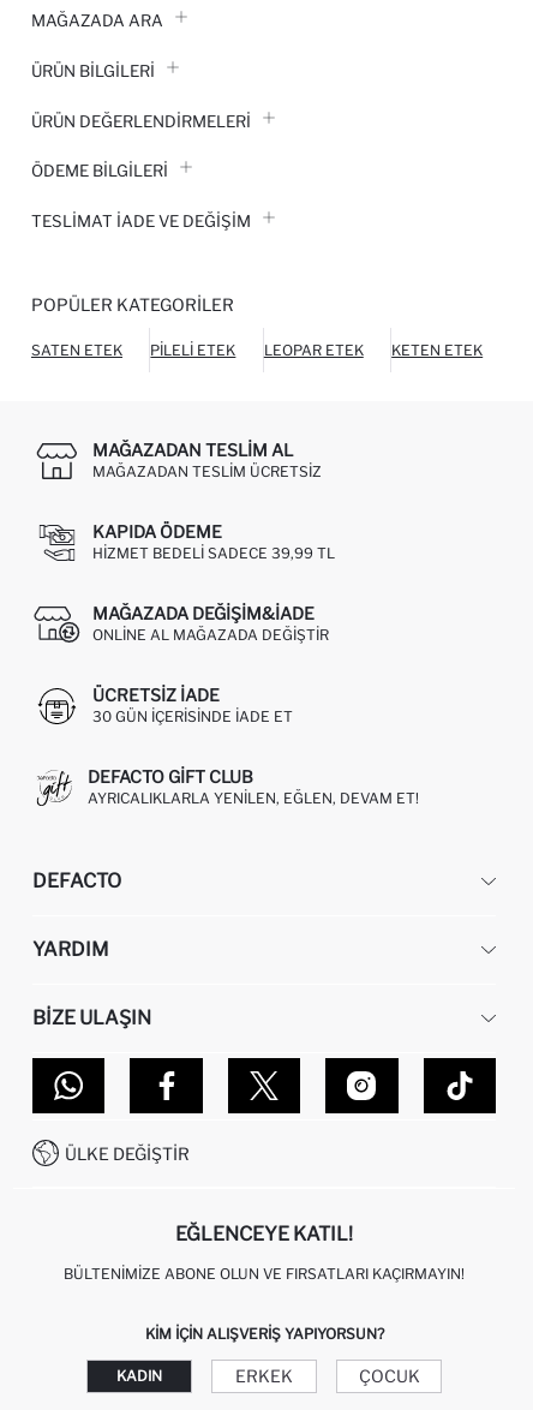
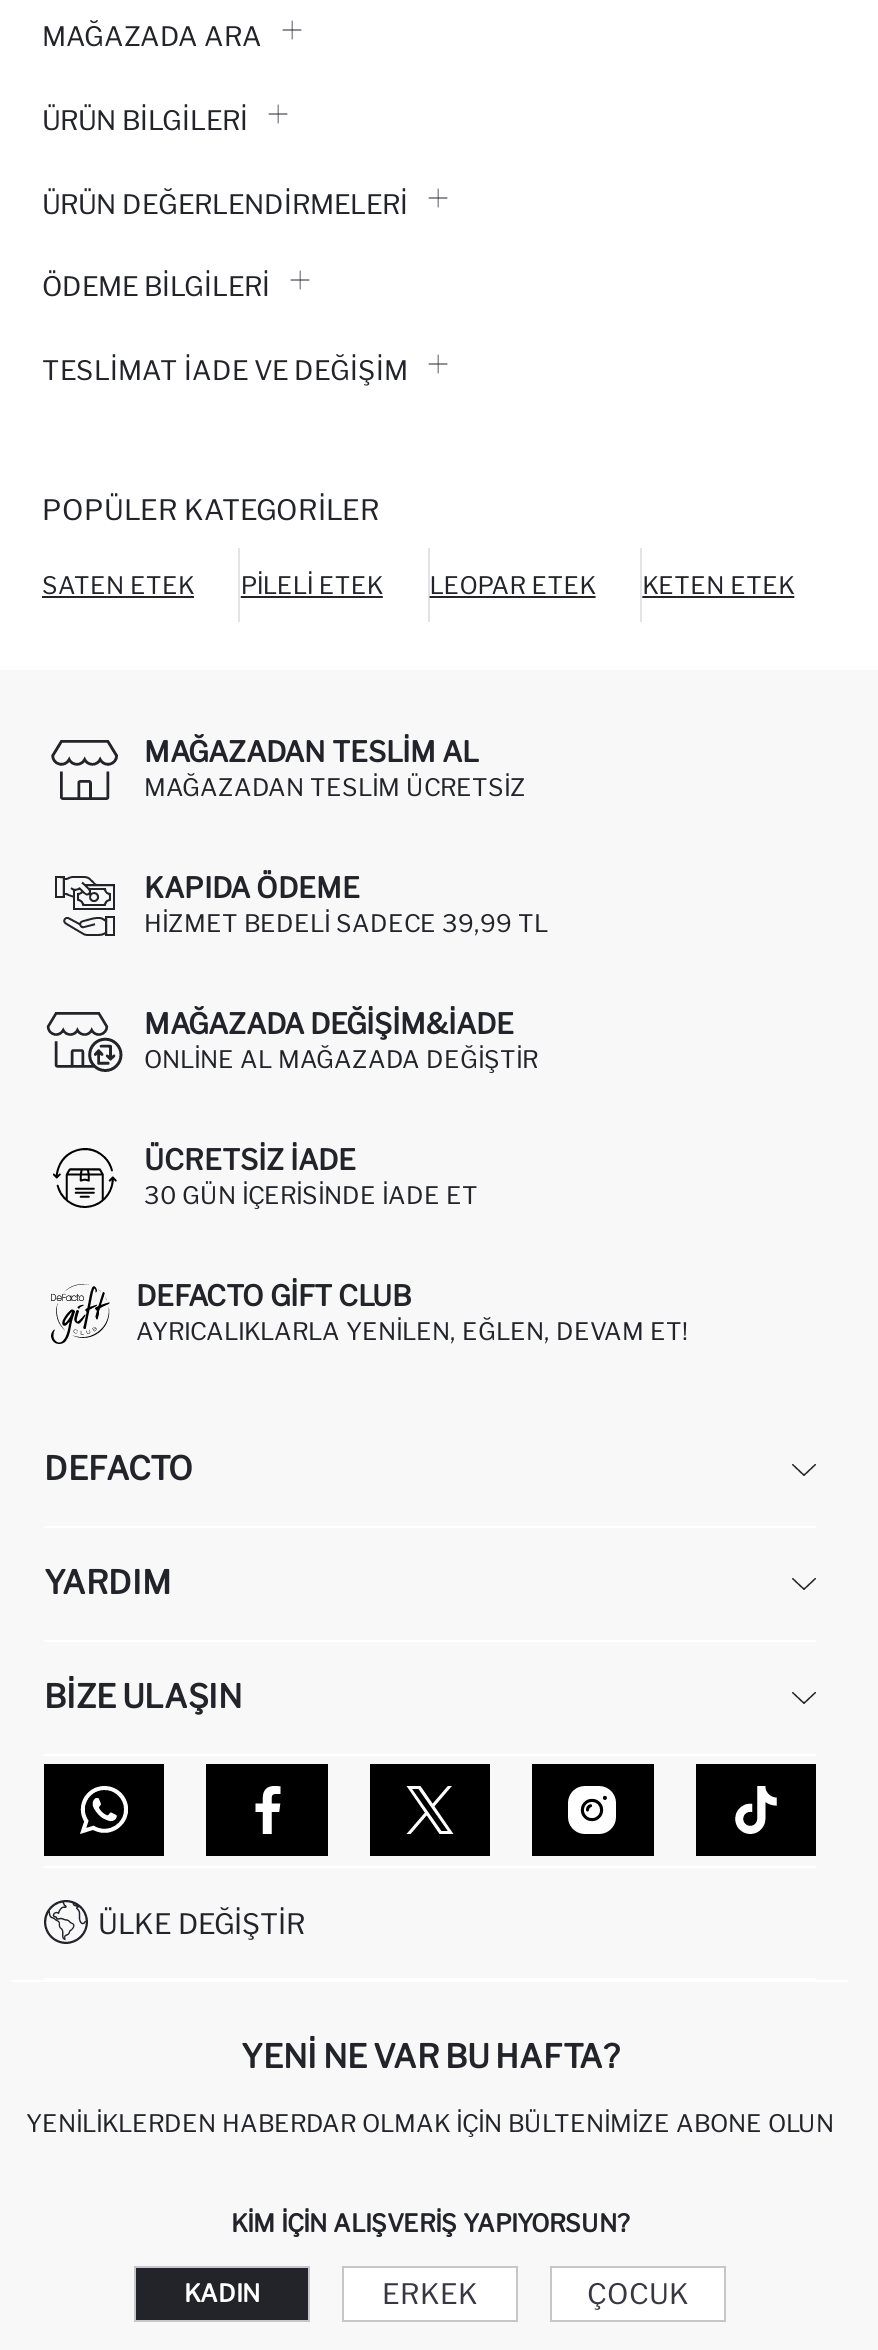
- EĞLENCEYE KATIL!
+ YENI NE VAR BU HAFTA?

- BÜLTENIMIZE ABONE OLUN VE FIRSATLARI KAÇIRMAYIN!
+ YENILIKLERDEN HABERDAR OLMAK İÇIN BÜLTENIMIZE ABONE OLUN
